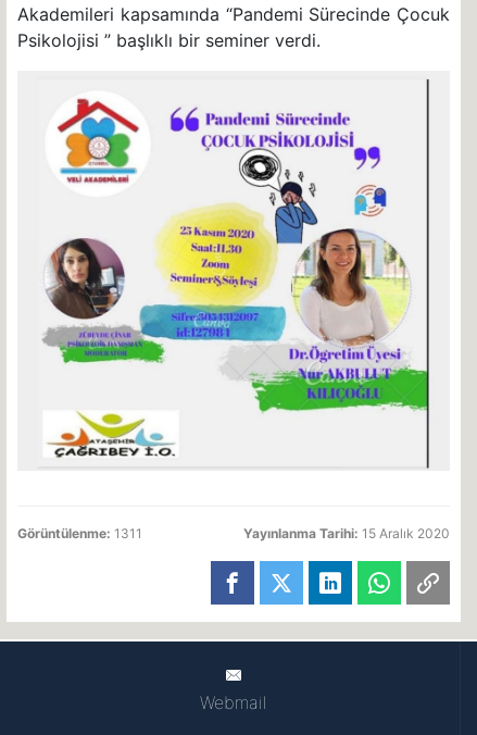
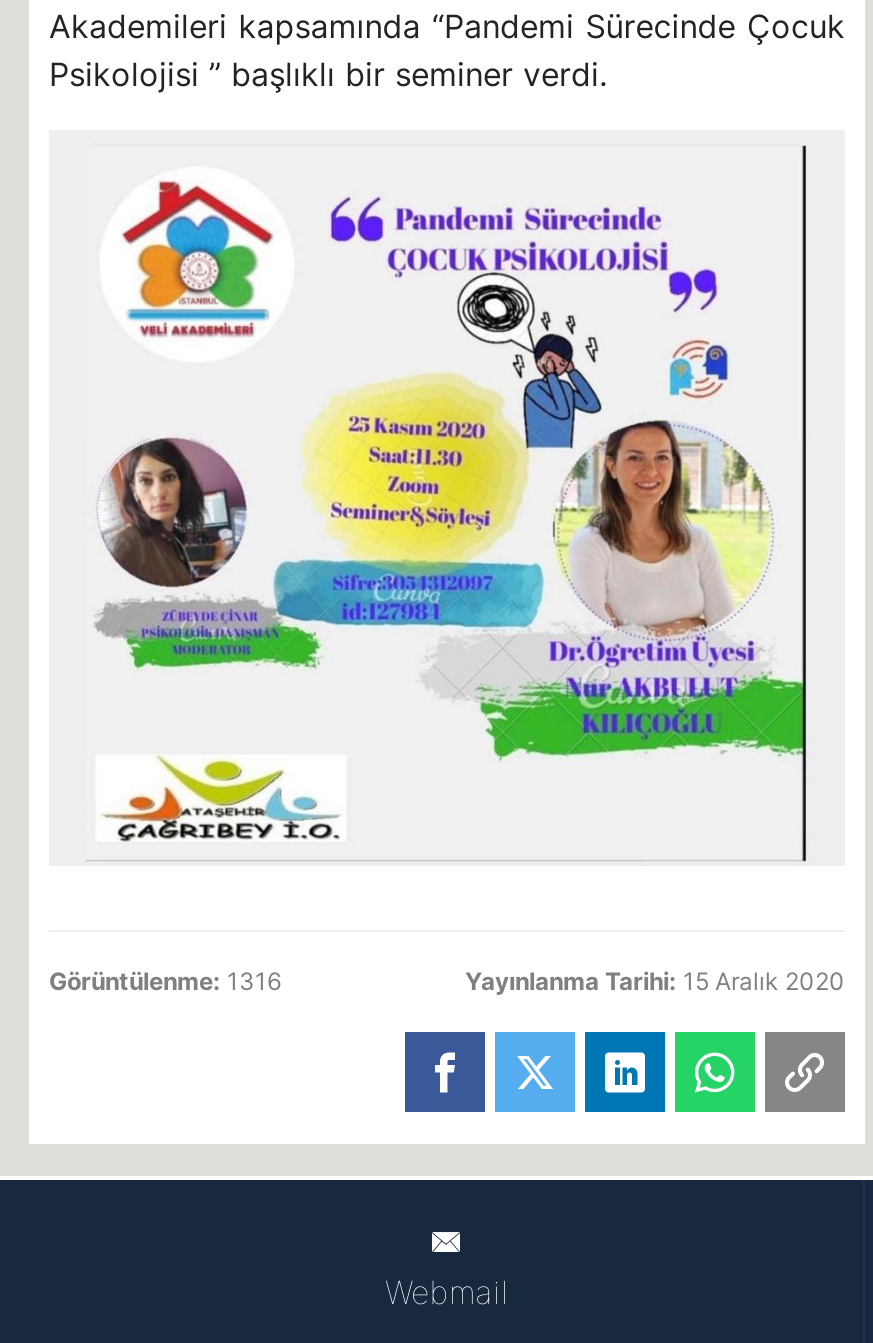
- Görüntülenme: 1311
+ Görüntülenme: 1316
